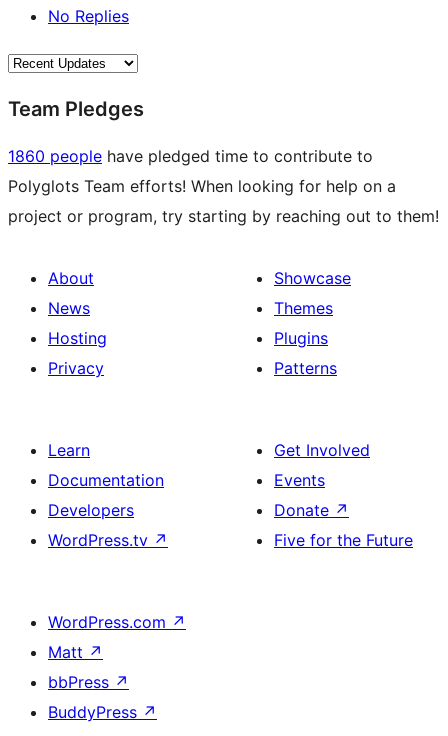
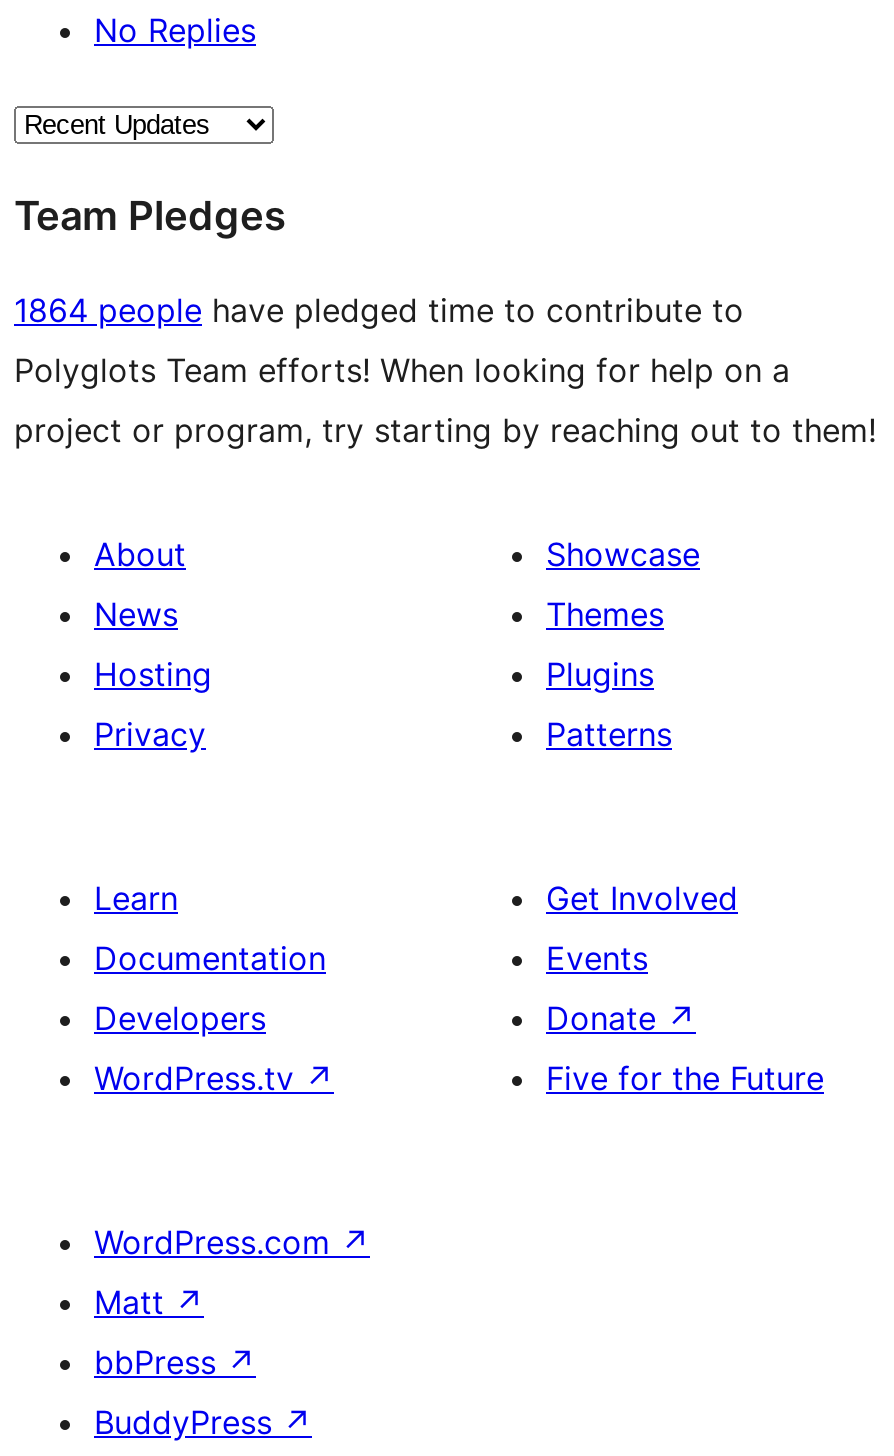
- 1860 people have pledged time to contribute to
+ 1864 people have pledged time to contribute to
